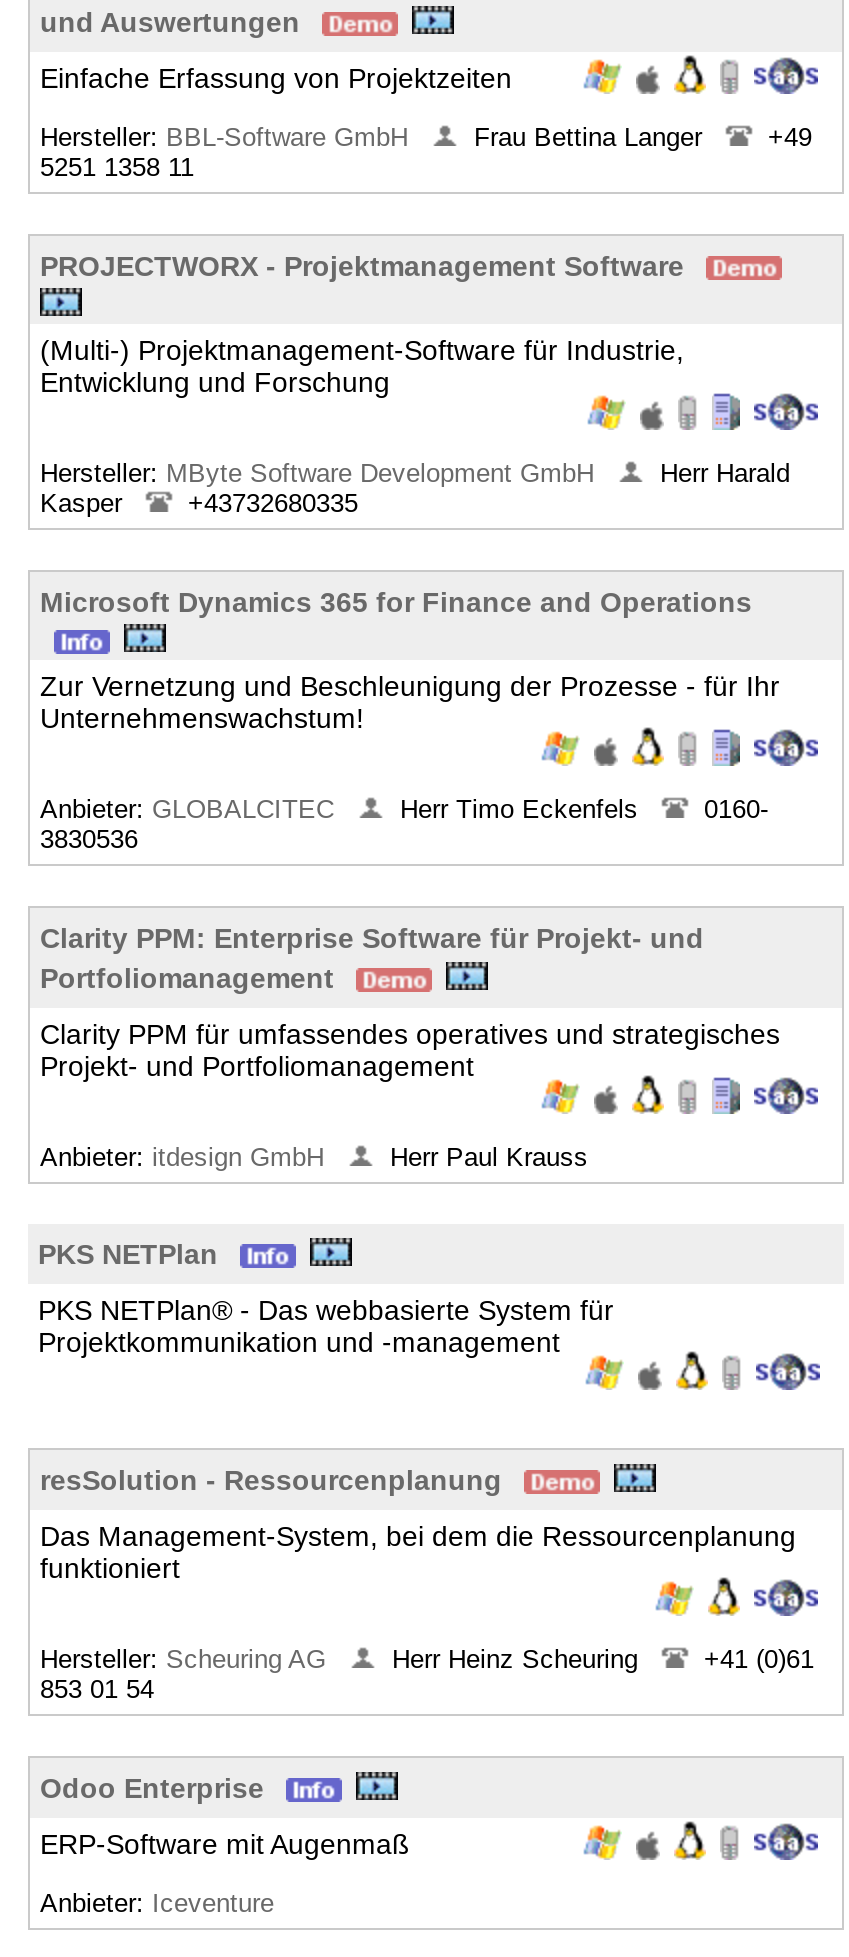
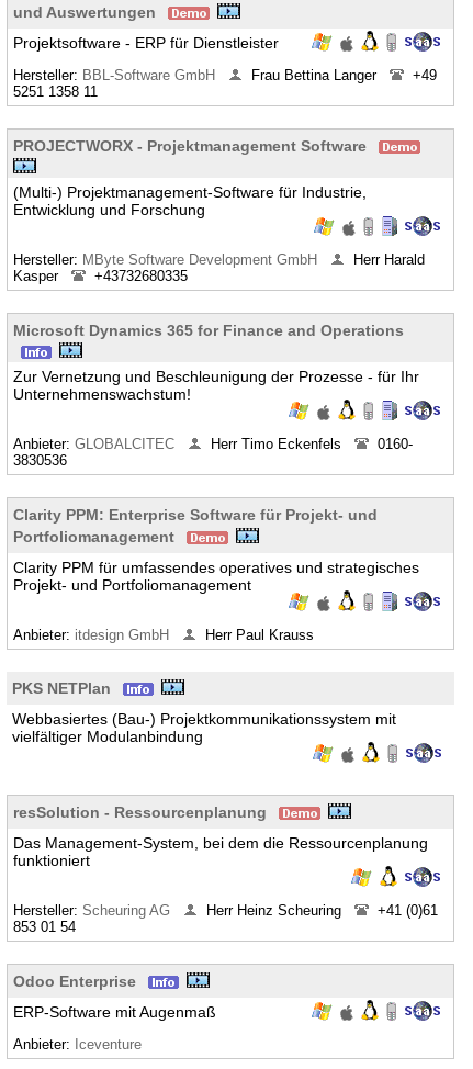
- Einfache Erfassung von Projektzeiten
+ Projektsoftware - ERP für Dienstleister

- PKS NETPlan® - Das webbasierte System für
- Projektkommunikation und -management
+ Webbasiertes (Bau-) Projektkommunikationssystem mit
+ vielfältiger Modulanbindung
